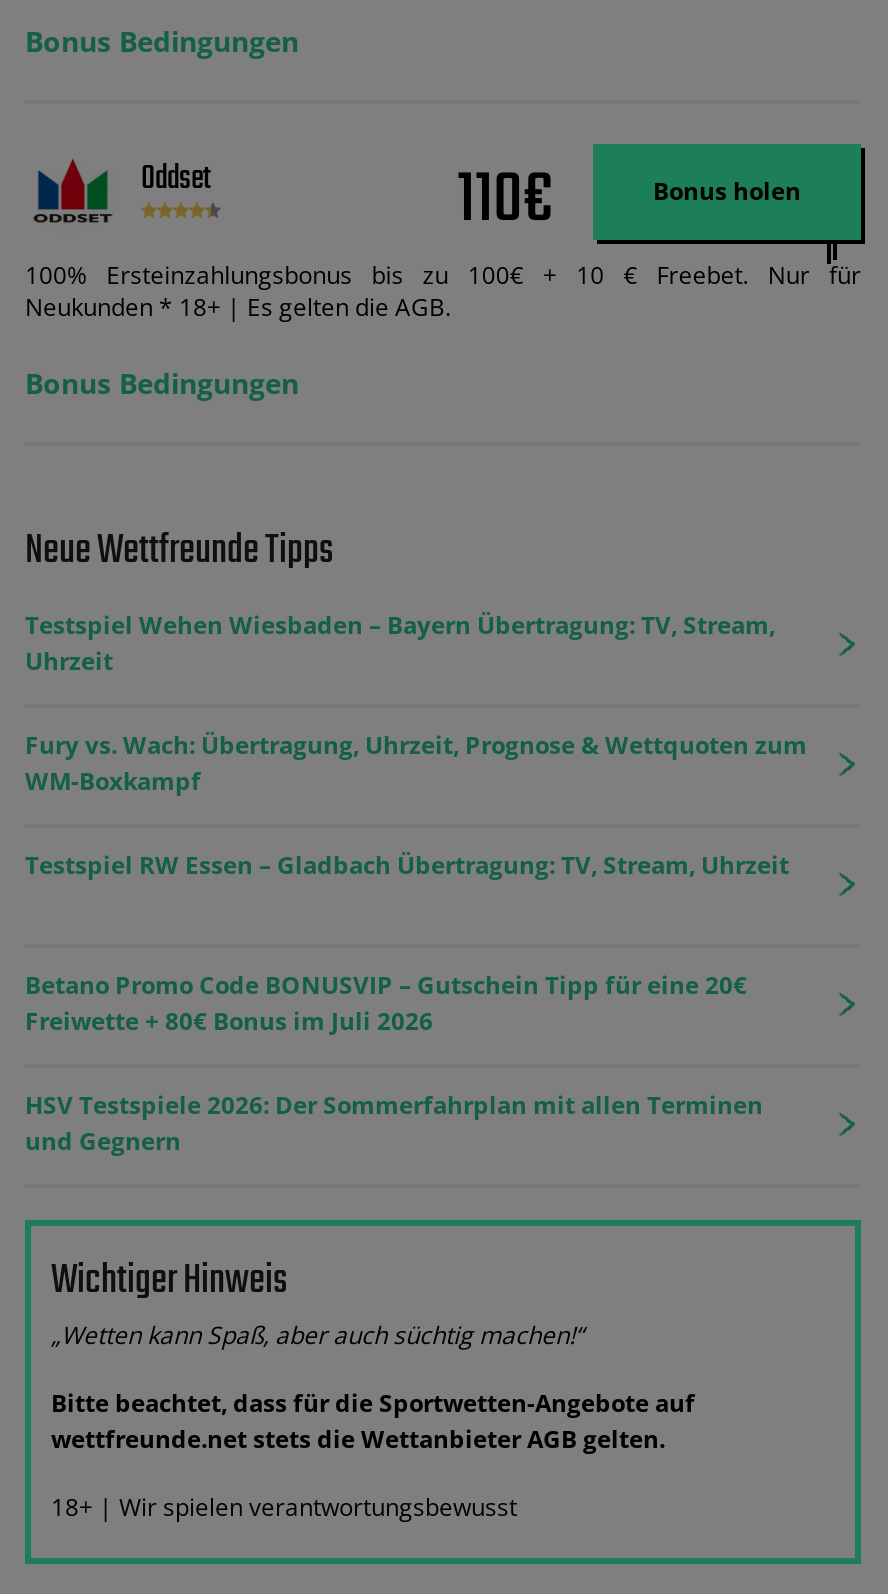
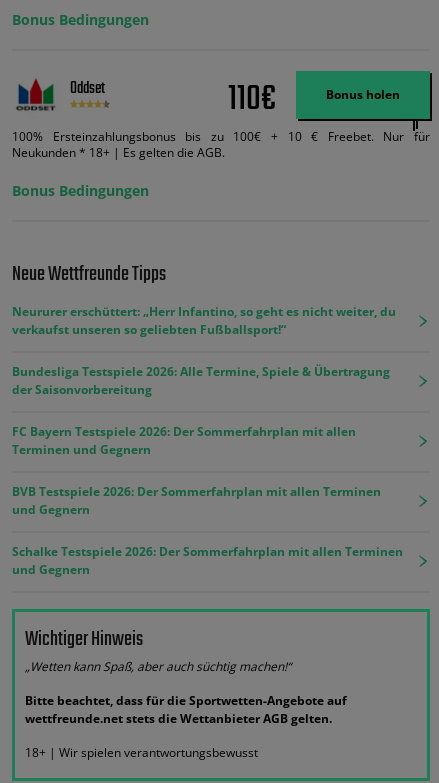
- Testspiel Wehen Wiesbaden – Bayern Übertragung: TV, Stream,
- Uhrzeit
+ Neururer erschüttert: „Herr Infantino, so geht es nicht weiter, du
+ verkaufst unseren so geliebten Fußballsport!“

- Fury vs. Wach: Übertragung, Uhrzeit, Prognose & Wettquoten zum
- WM-Boxkampf
+ Bundesliga Testspiele 2026: Alle Termine, Spiele & Übertragung
+ der Saisonvorbereitung

- Testspiel RW Essen – Gladbach Übertragung: TV, Stream, Uhrzeit
+ FC Bayern Testspiele 2026: Der Sommerfahrplan mit allen
+ Terminen und Gegnern

- Betano Promo Code BONUSVIP – Gutschein Tipp für eine 20€
- Freiwette + 80€ Bonus im Juli 2026
+ BVB Testspiele 2026: Der Sommerfahrplan mit allen Terminen
+ und Gegnern

- HSV Testspiele 2026: Der Sommerfahrplan mit allen Terminen
+ Schalke Testspiele 2026: Der Sommerfahrplan mit allen Terminen
